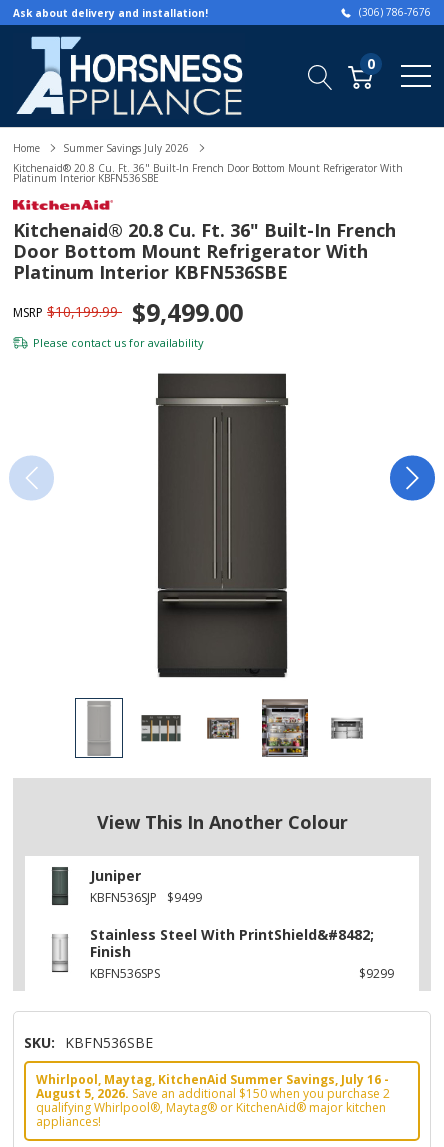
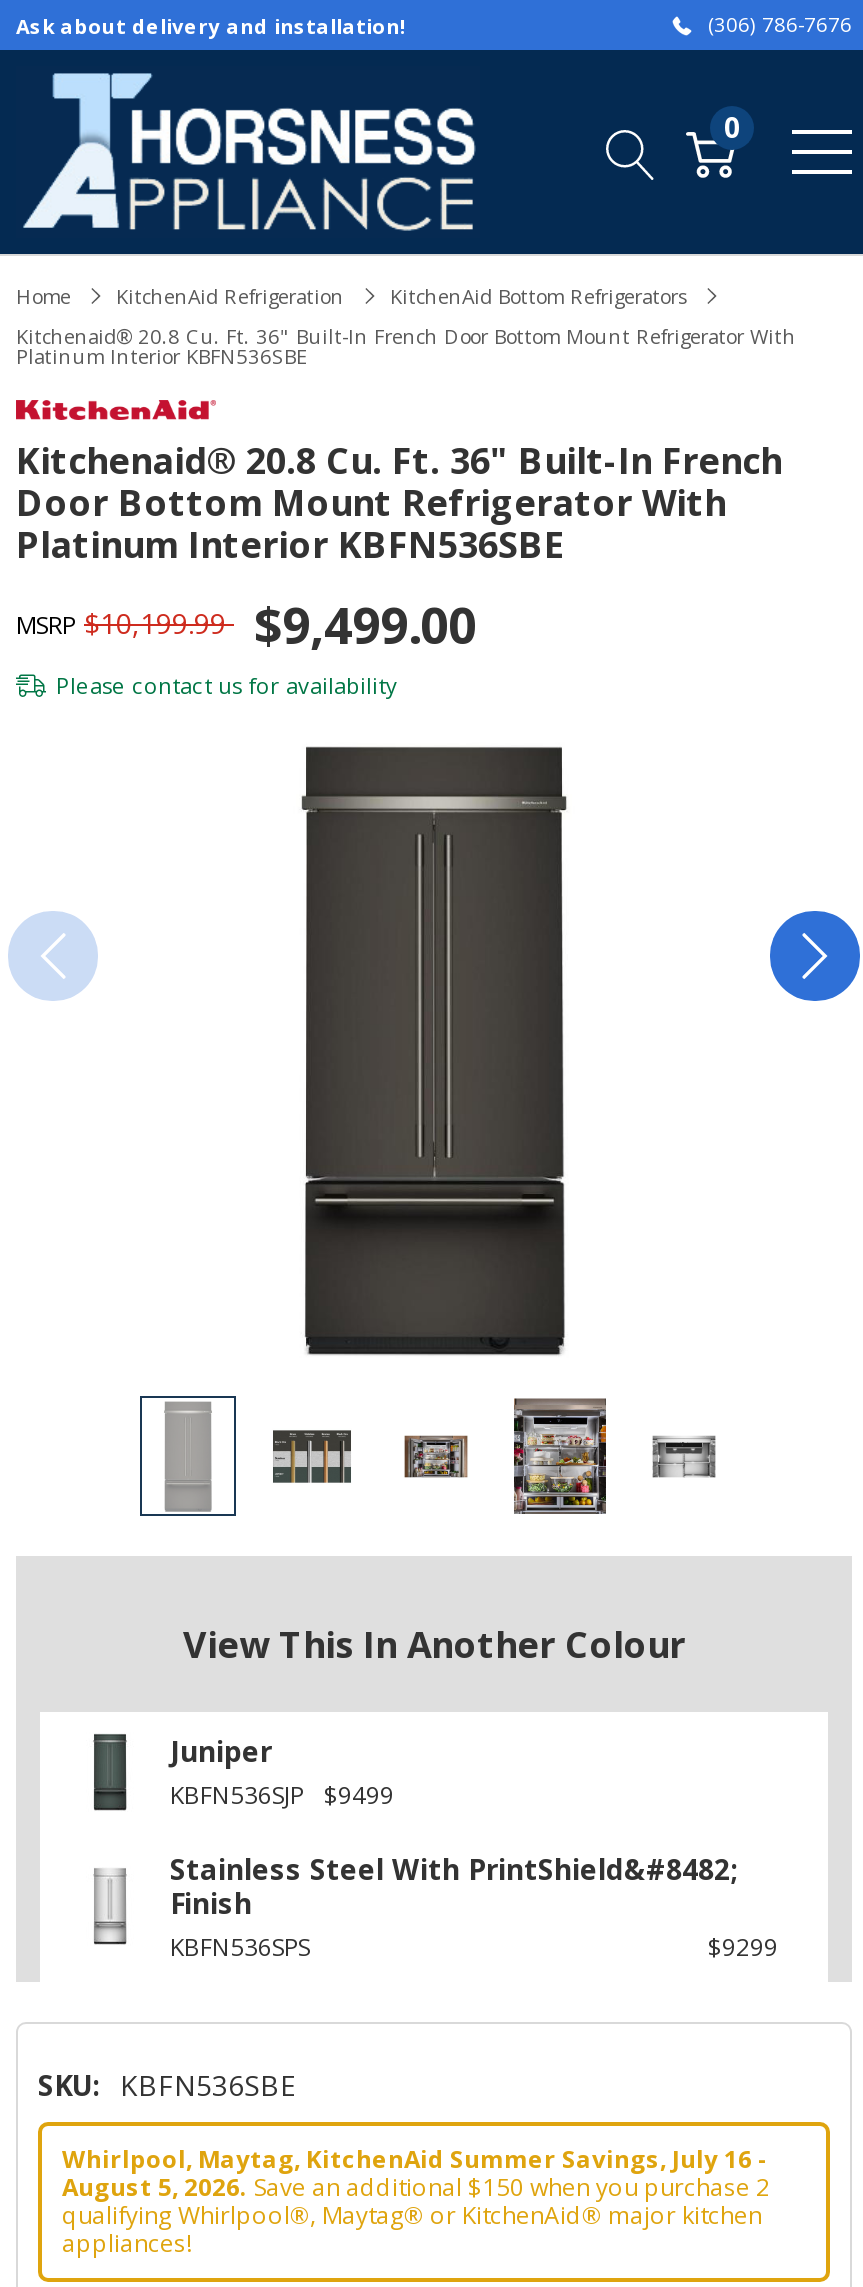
- Summer Savings July 2026
+ KitchenAid Refrigeration
+ KitchenAid Bottom Refrigerators
